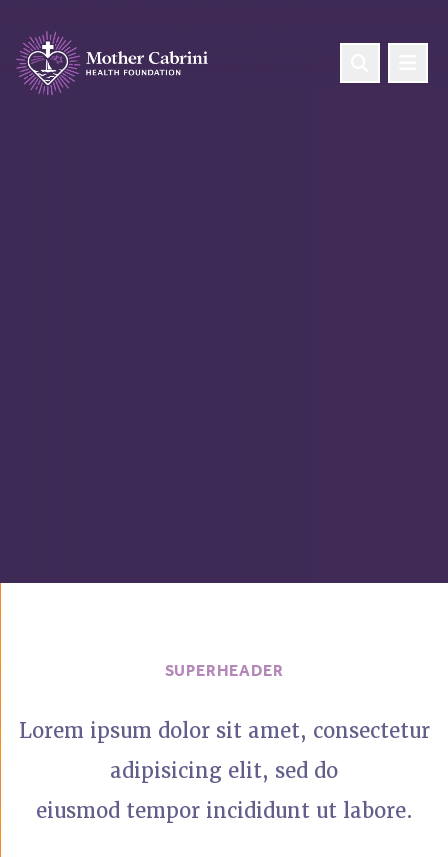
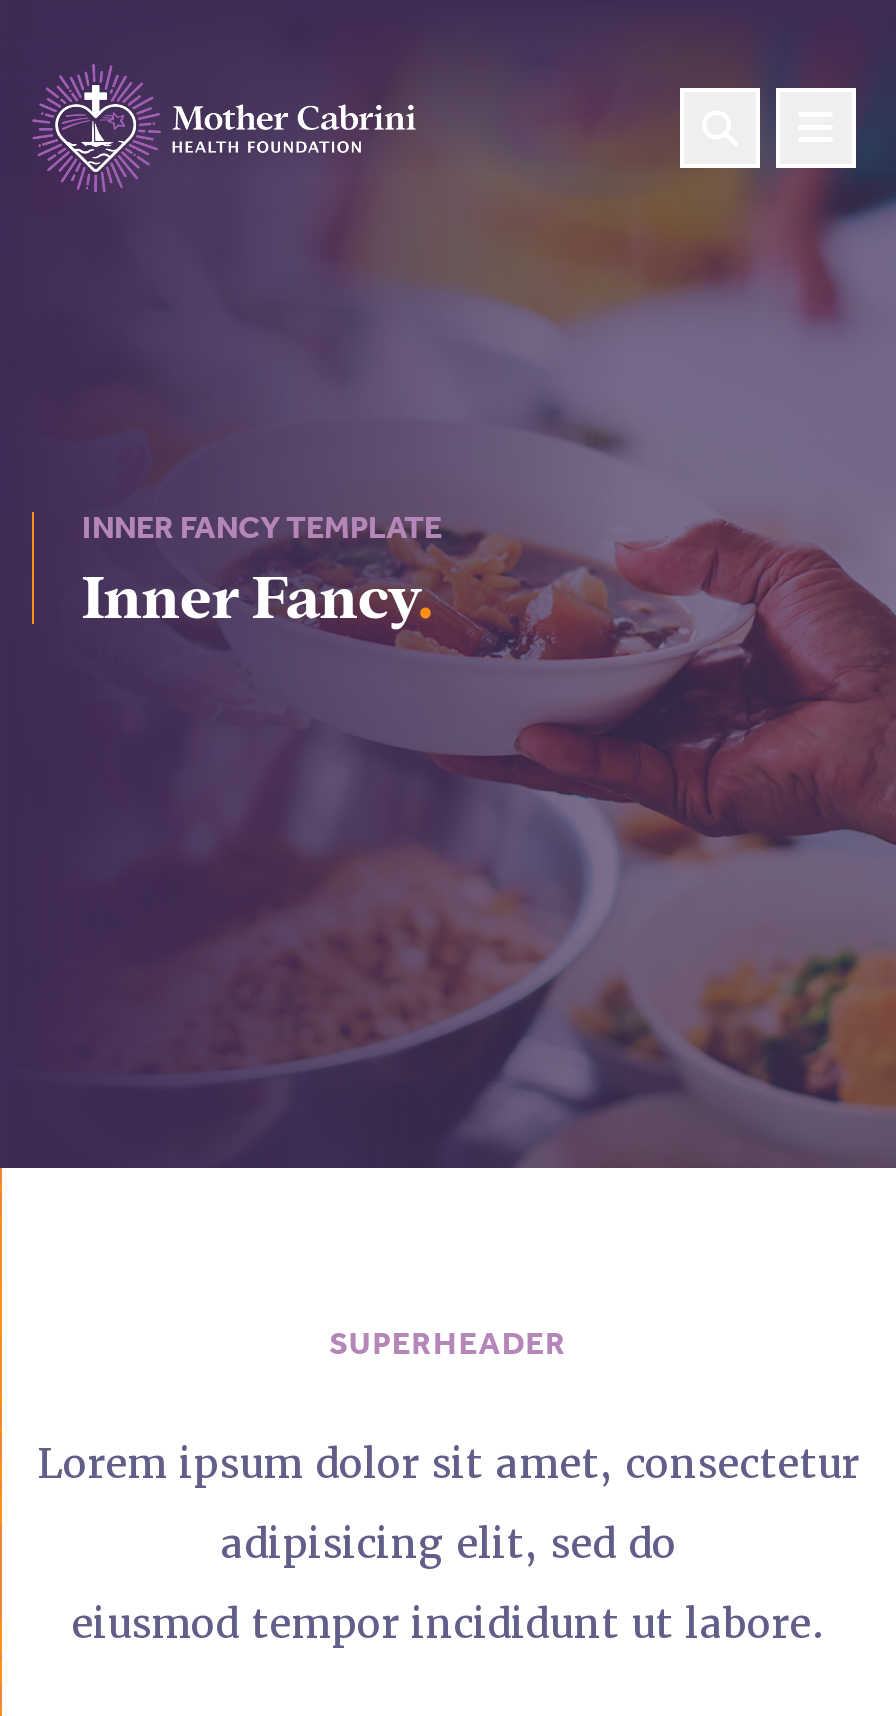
+ [image]
+ INNER FANCY TEMPLATE
+ Inner Fancy.
